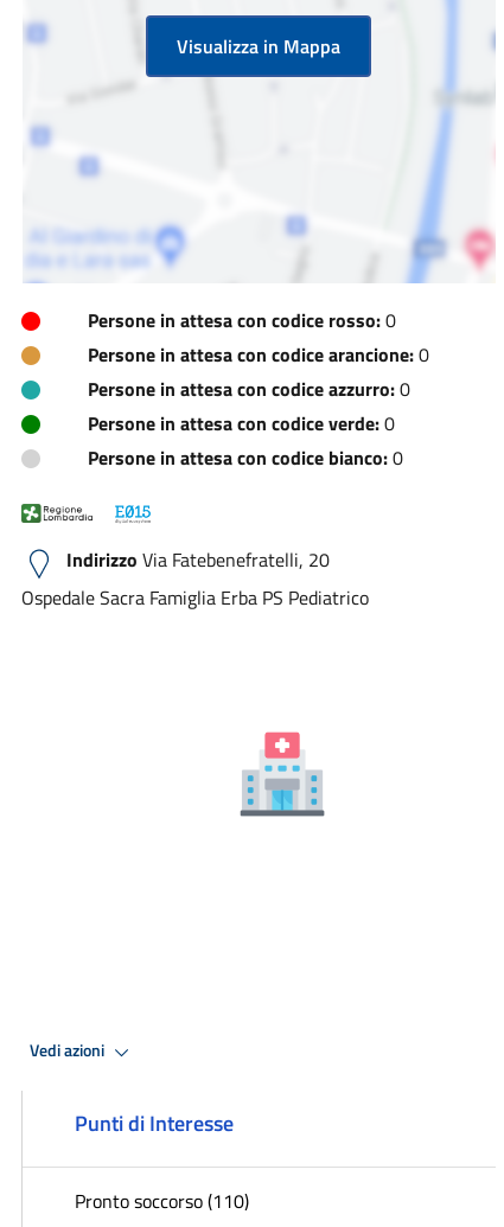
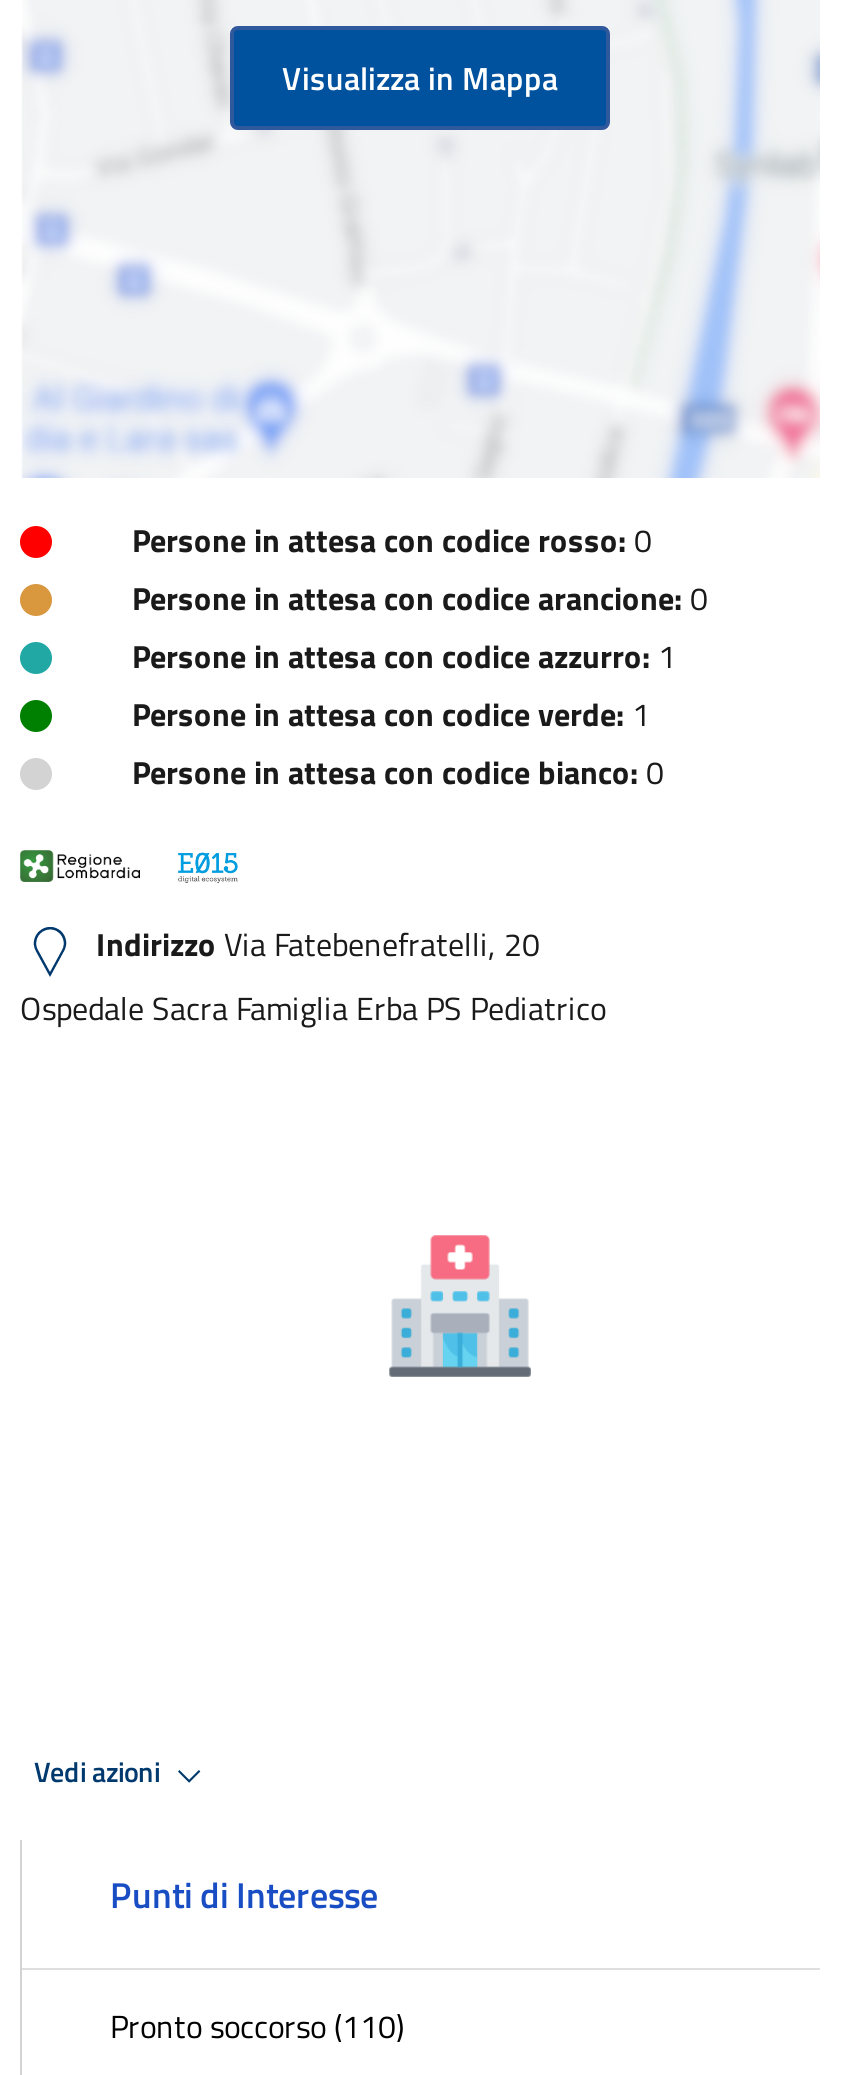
- Persone in attesa con codice azzurro: 0
+ Persone in attesa con codice azzurro: 1

- Persone in attesa con codice verde: 0
+ Persone in attesa con codice verde: 1
